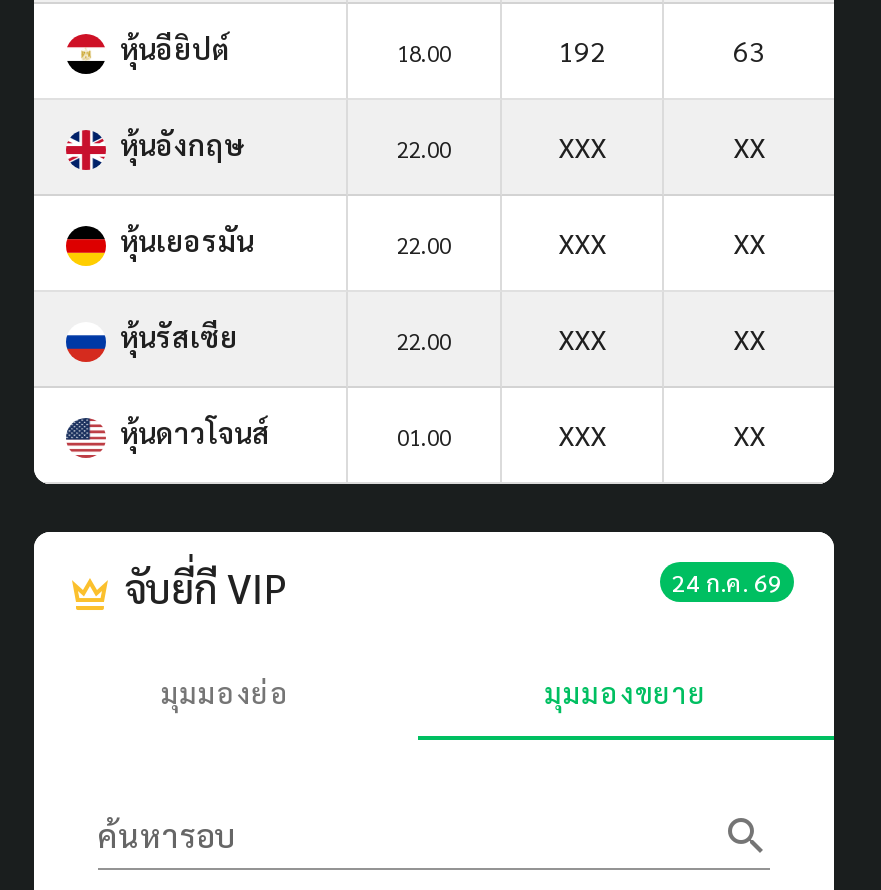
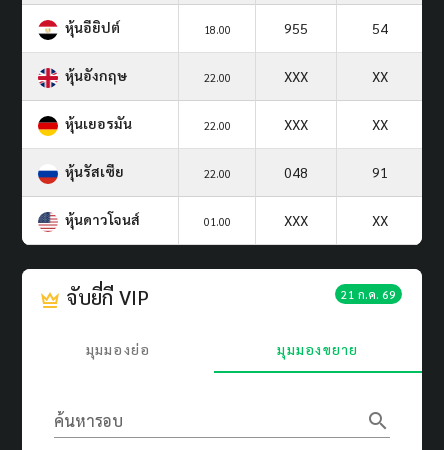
- 192
+ 955

- 63
+ 54

- XXX
- XX
+ 048
+ 91

- 24 ก.ค. 69
+ 21 ก.ค. 69
